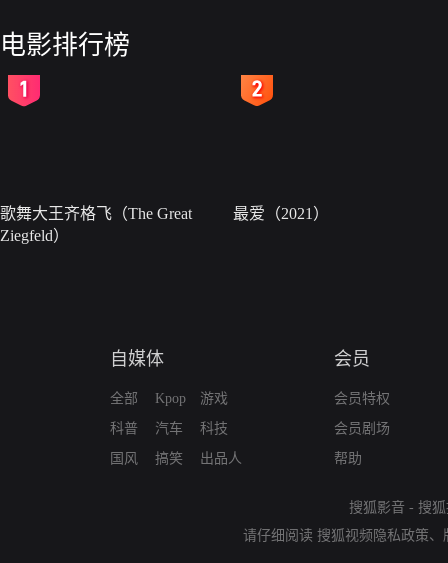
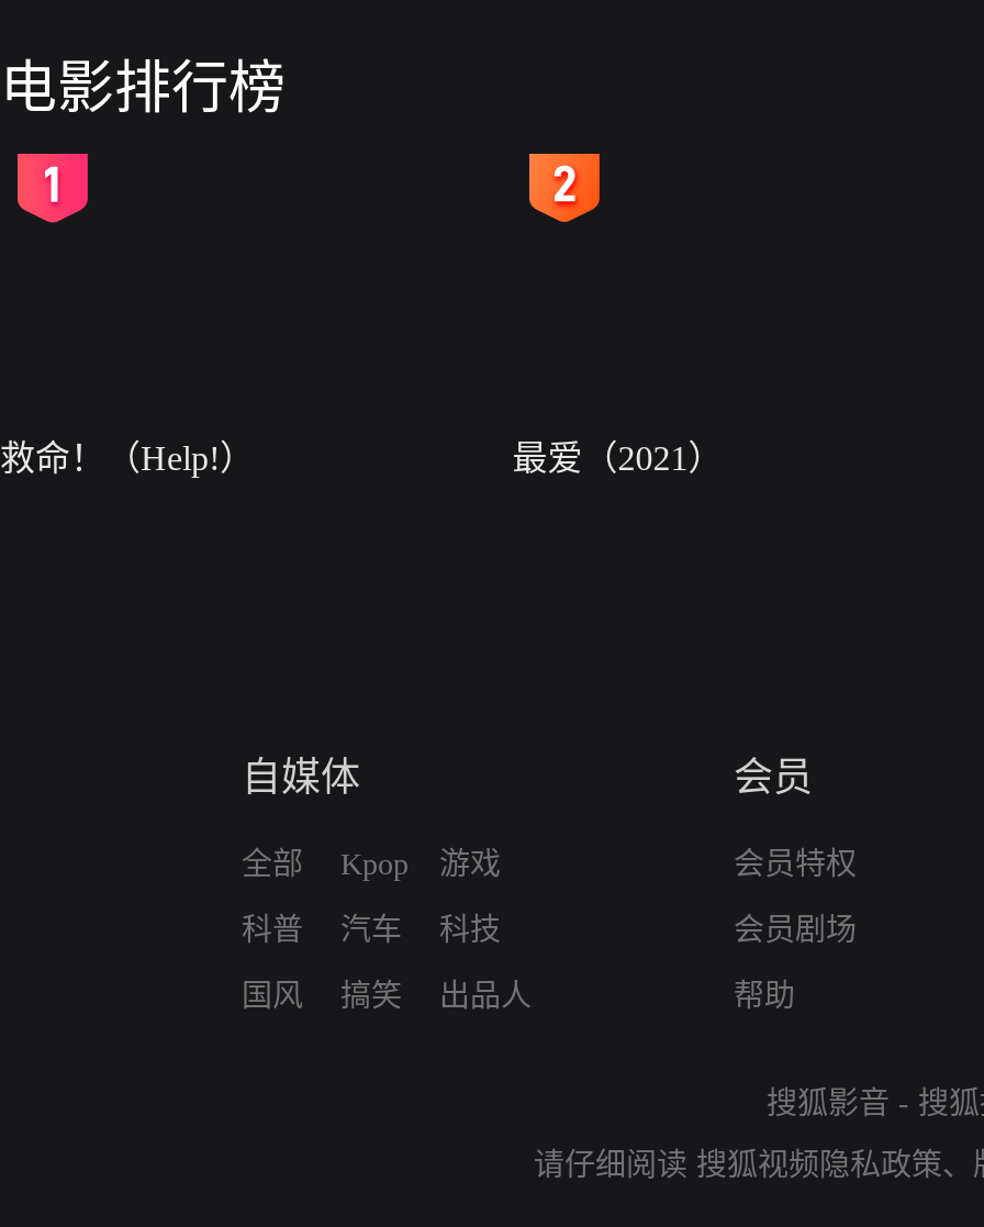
- 歌舞大王齐格飞（The Great
- Ziegfeld）
+ 救命！（Help!）
